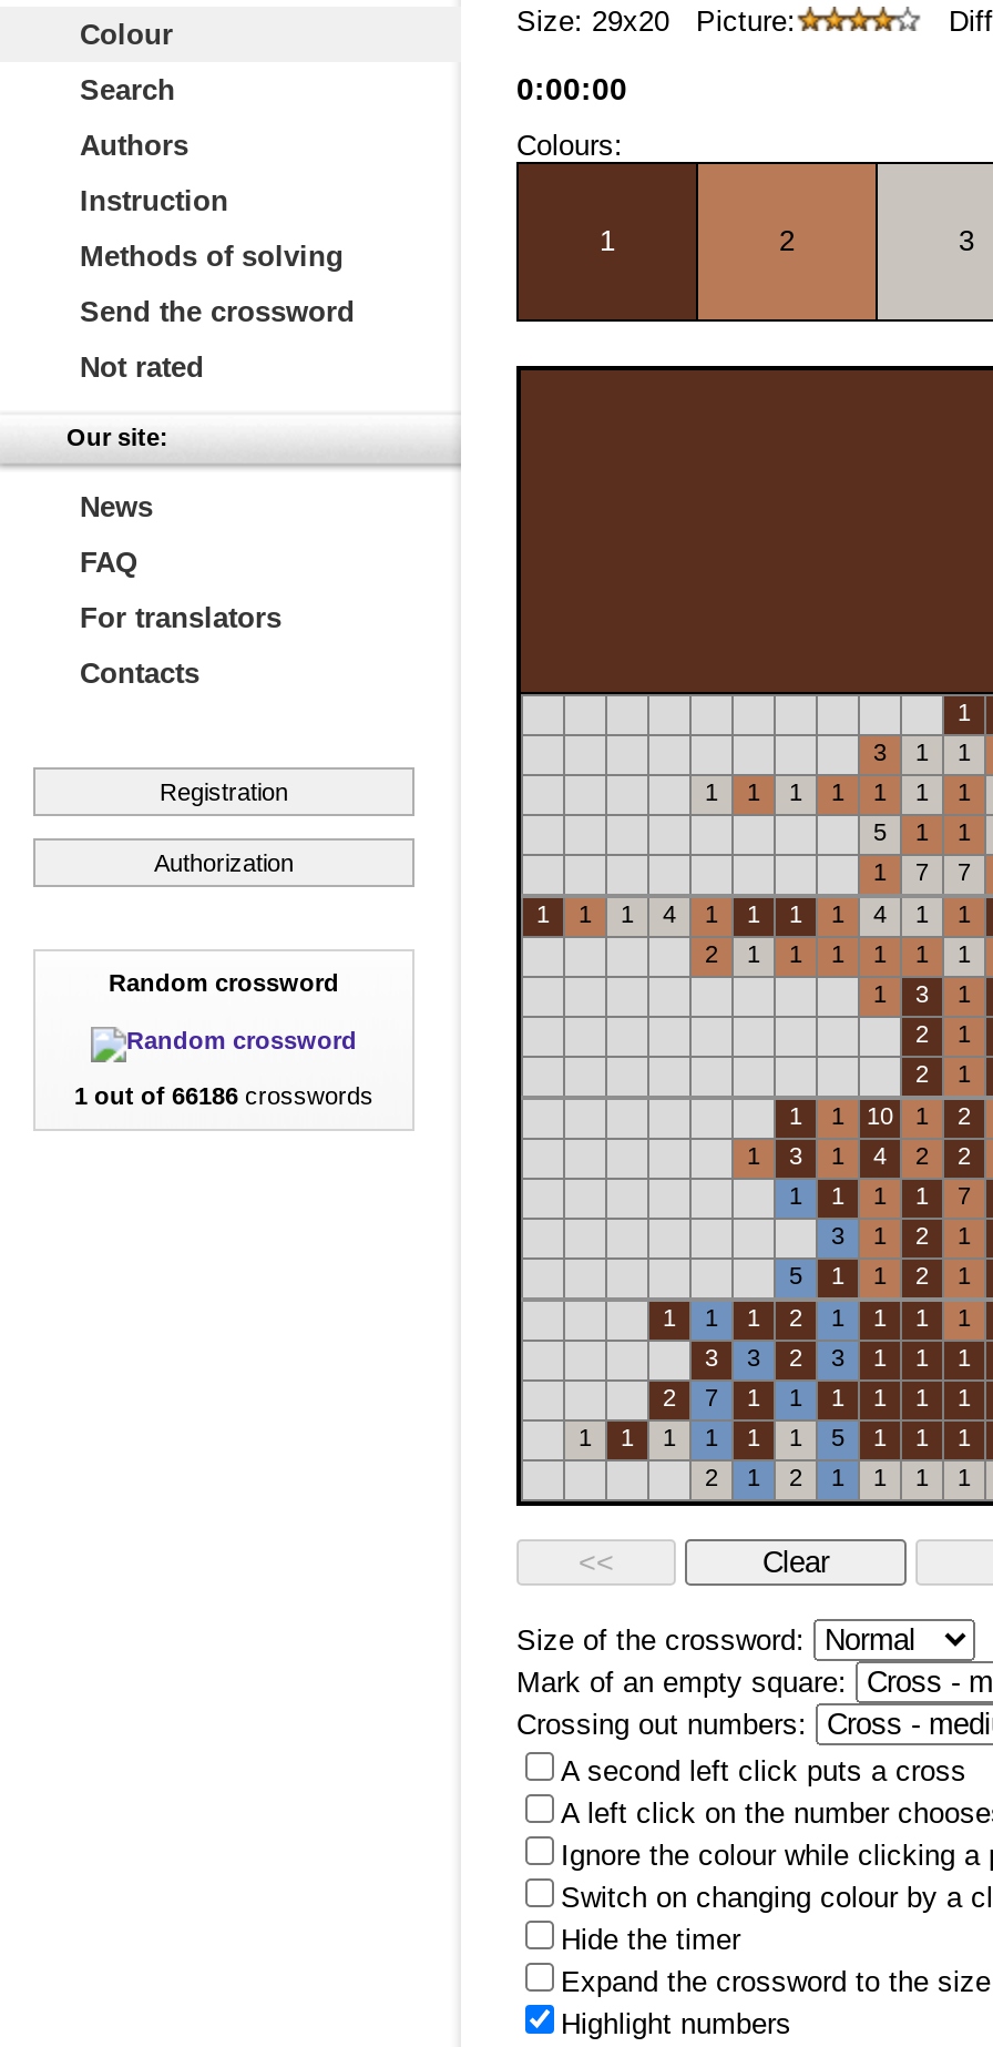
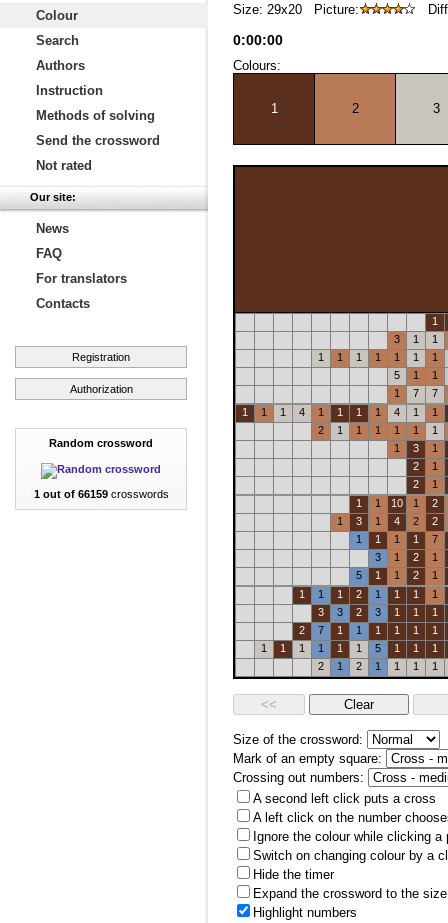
- 1 out of 66186 crosswords
+ 1 out of 66159 crosswords
